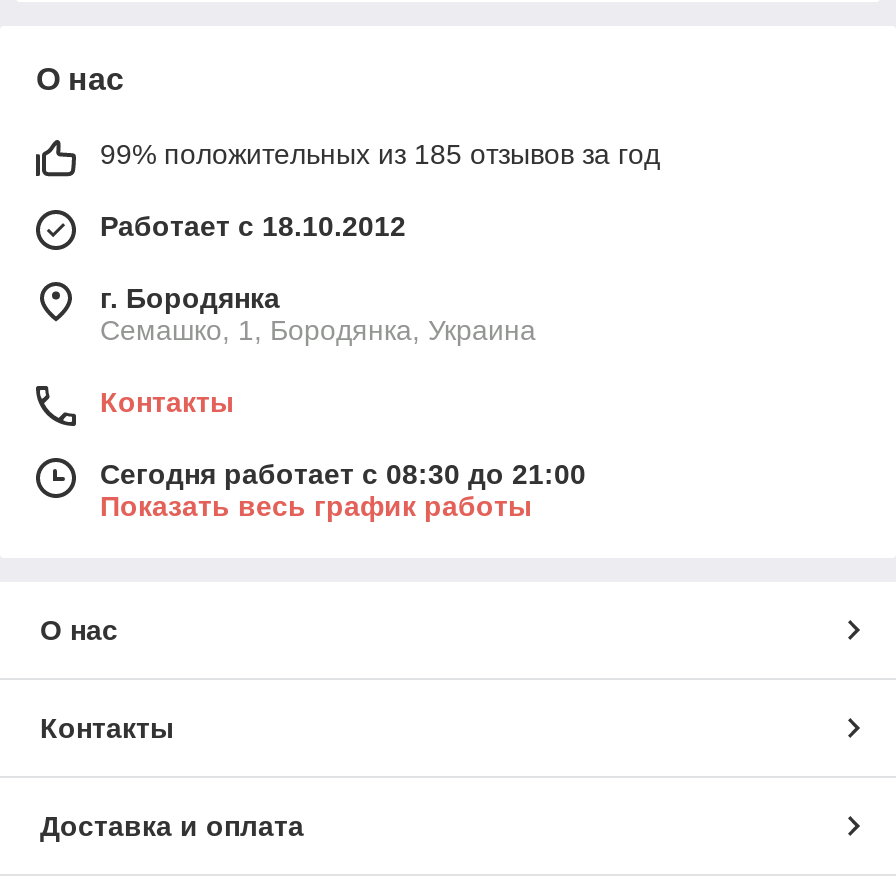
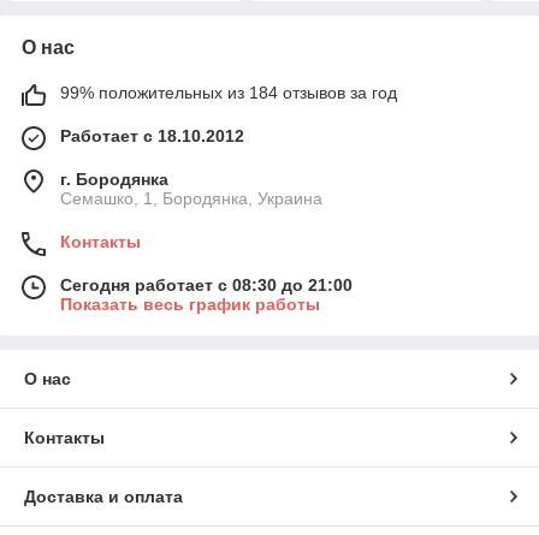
- 99% положительных из 185 отзывов за год
+ 99% положительных из 184 отзывов за год
